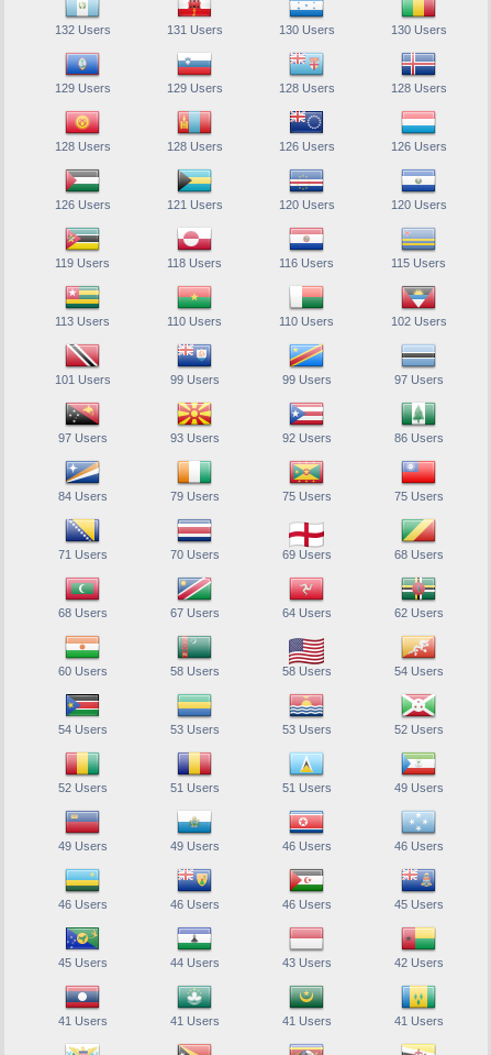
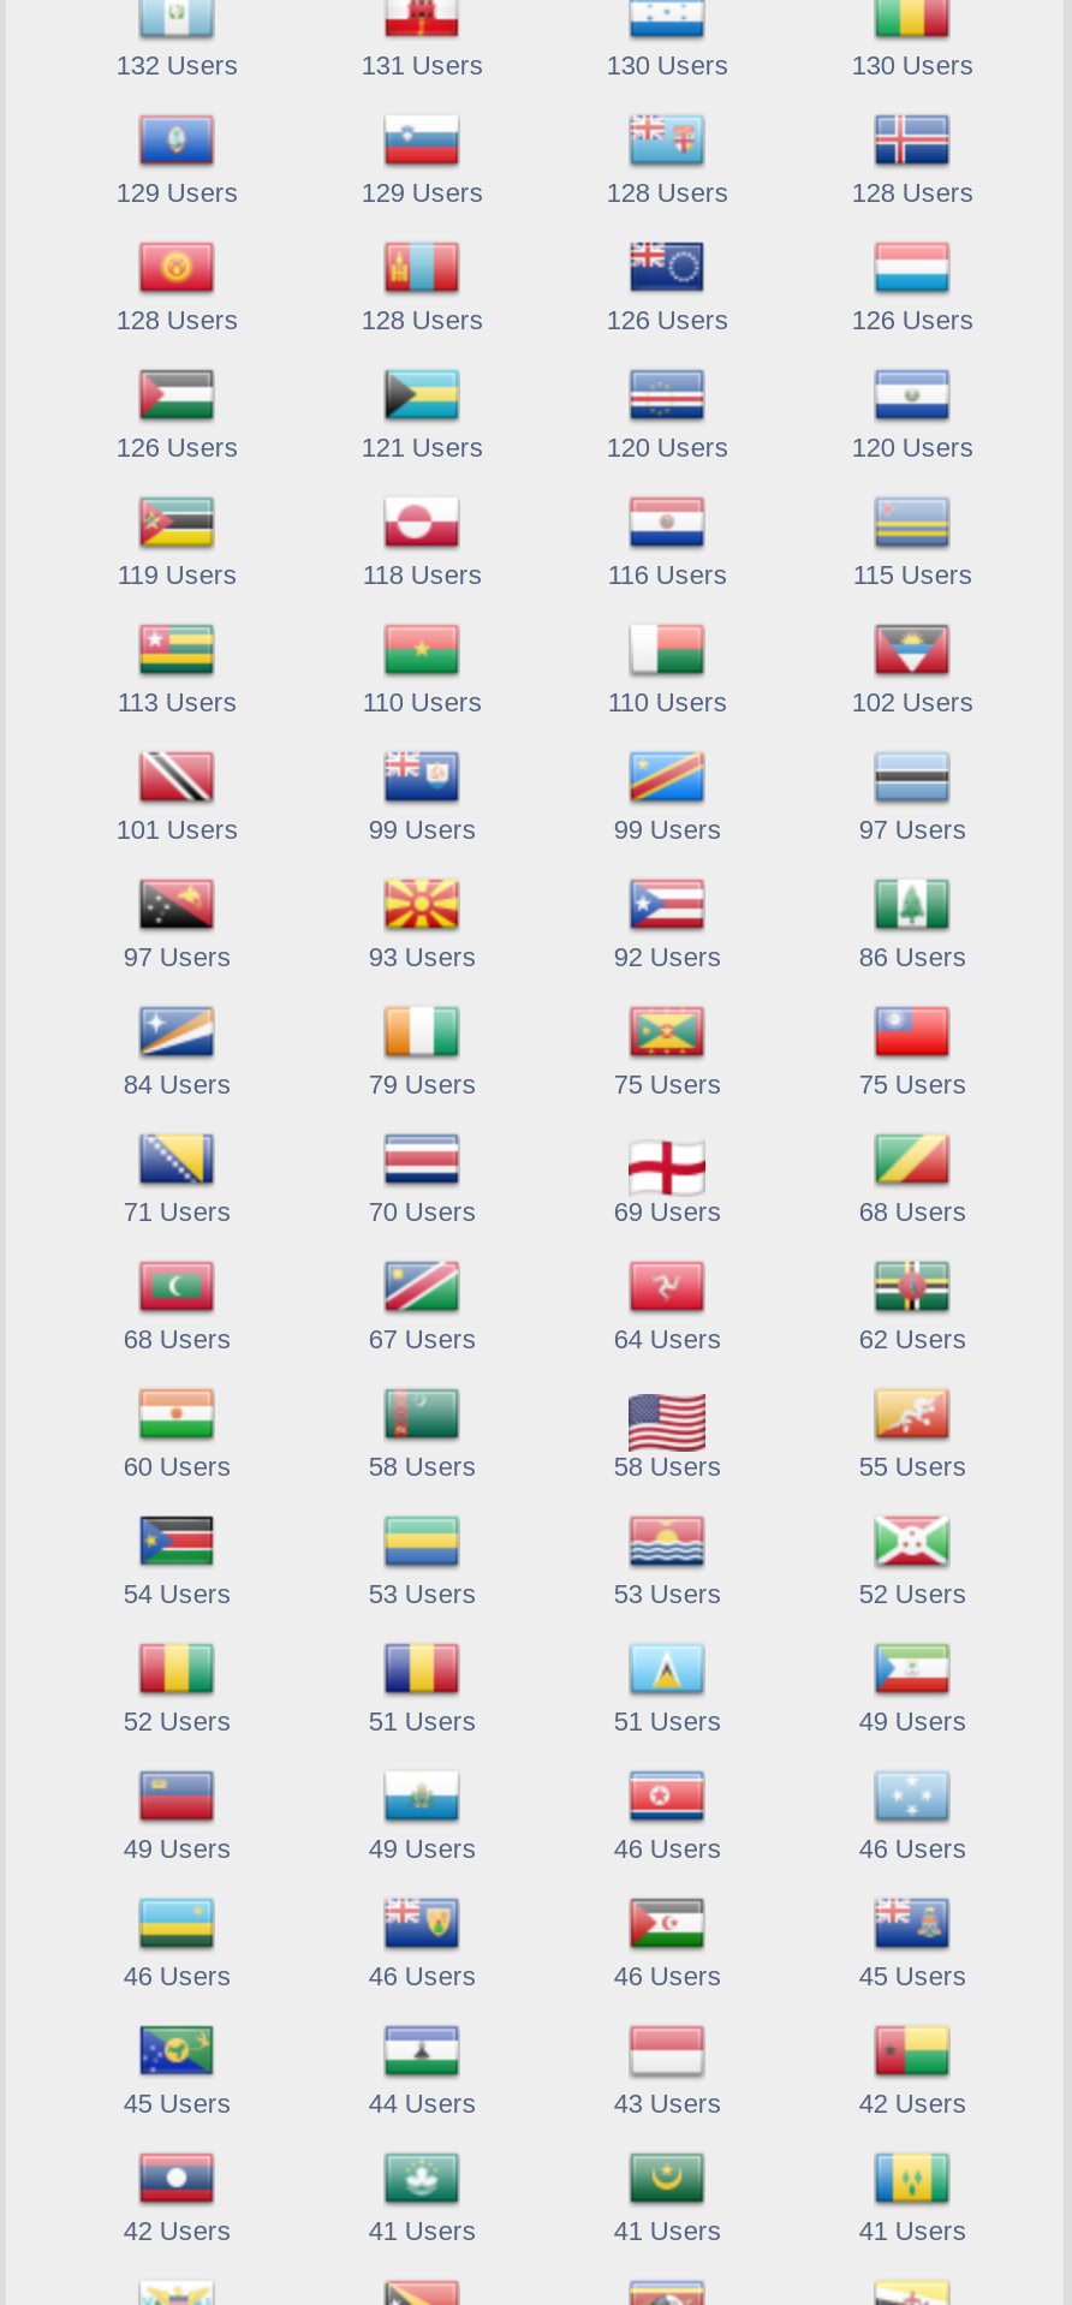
- 54 Users
+ 55 Users

- 41 Users
+ 42 Users
